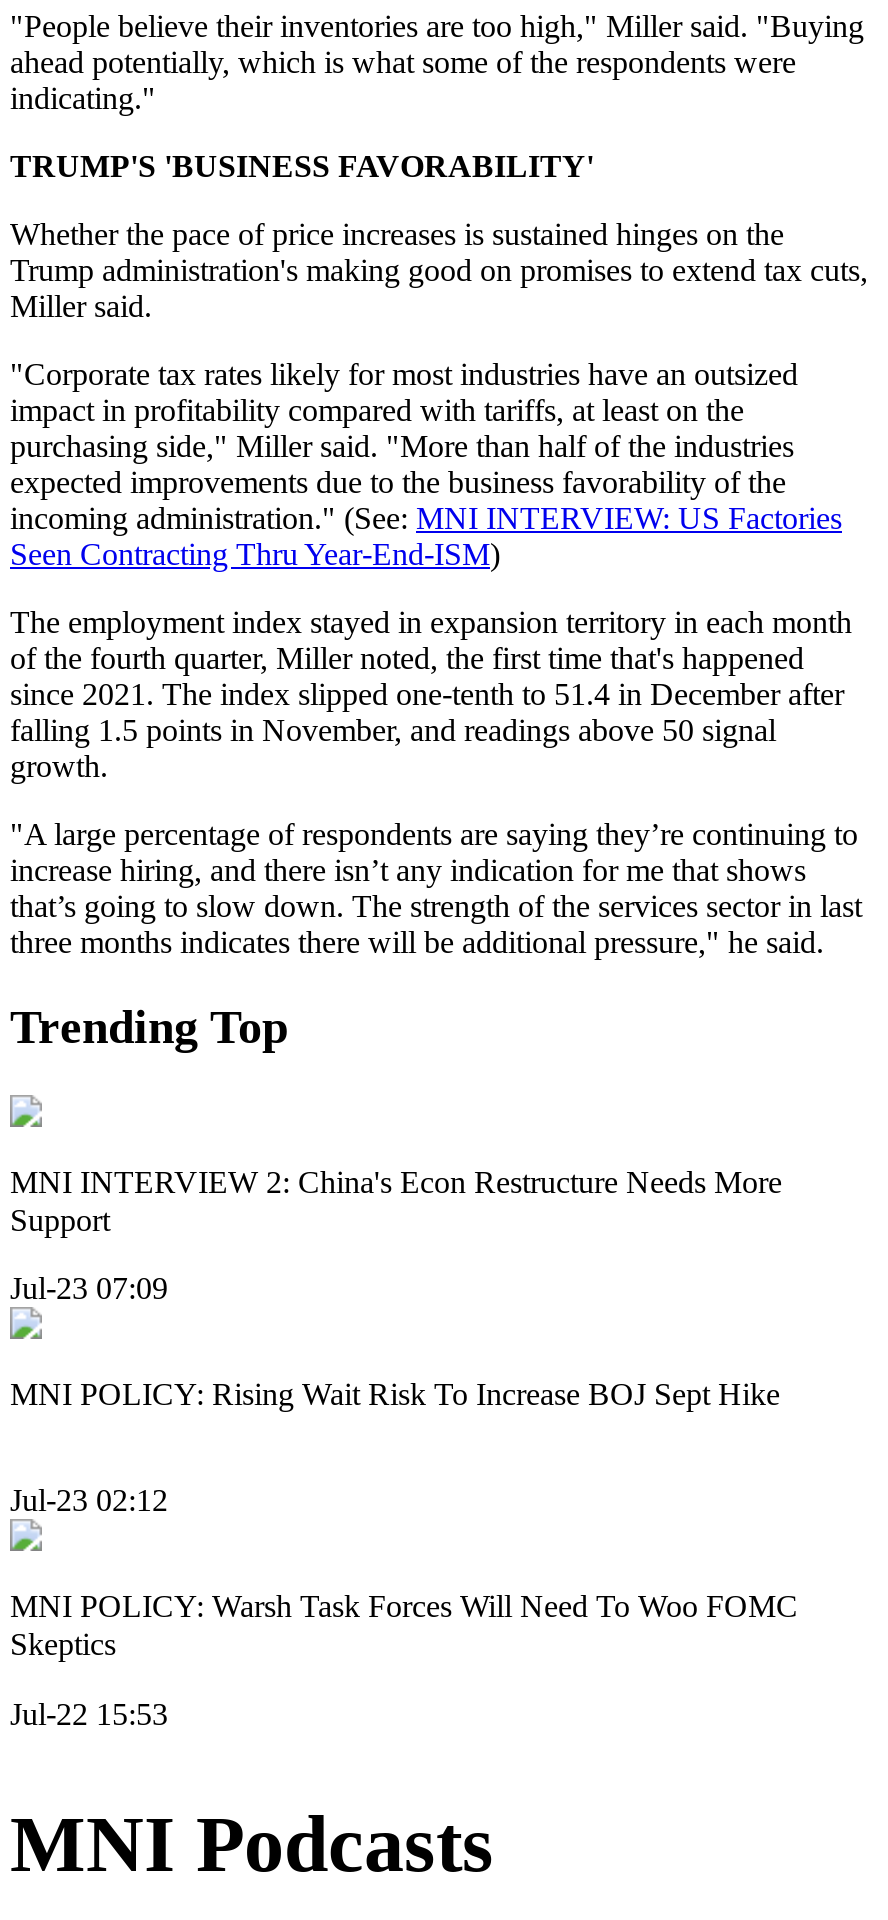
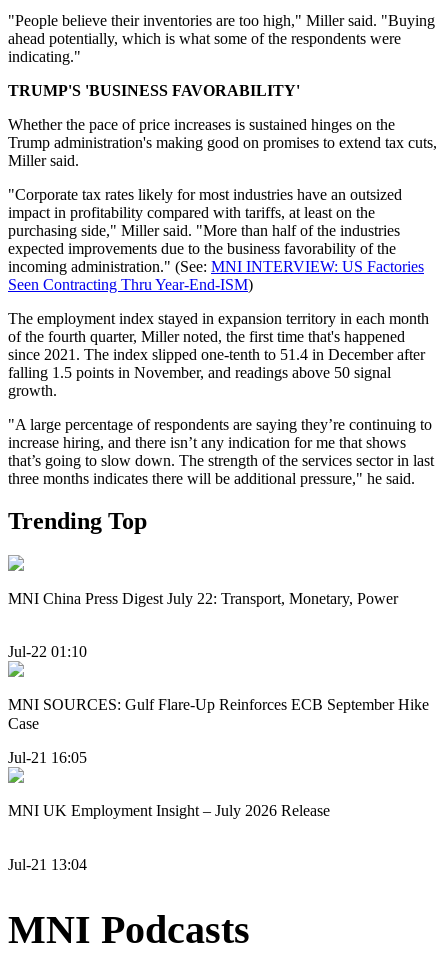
- MNI INTERVIEW 2: China's Econ Restructure Needs More
- Support
+ MNI China Press Digest July 22: Transport, Monetary, Power

- Jul-23 07:09
+ Jul-22 01:10

- MNI POLICY: Rising Wait Risk To Increase BOJ Sept Hike
+ MNI SOURCES: Gulf Flare-Up Reinforces ECB September Hike
+ Case

- Jul-23 02:12
+ Jul-21 16:05

- MNI POLICY: Warsh Task Forces Will Need To Woo FOMC
- Skeptics
+ MNI UK Employment Insight – July 2026 Release

- Jul-22 15:53
+ Jul-21 13:04
